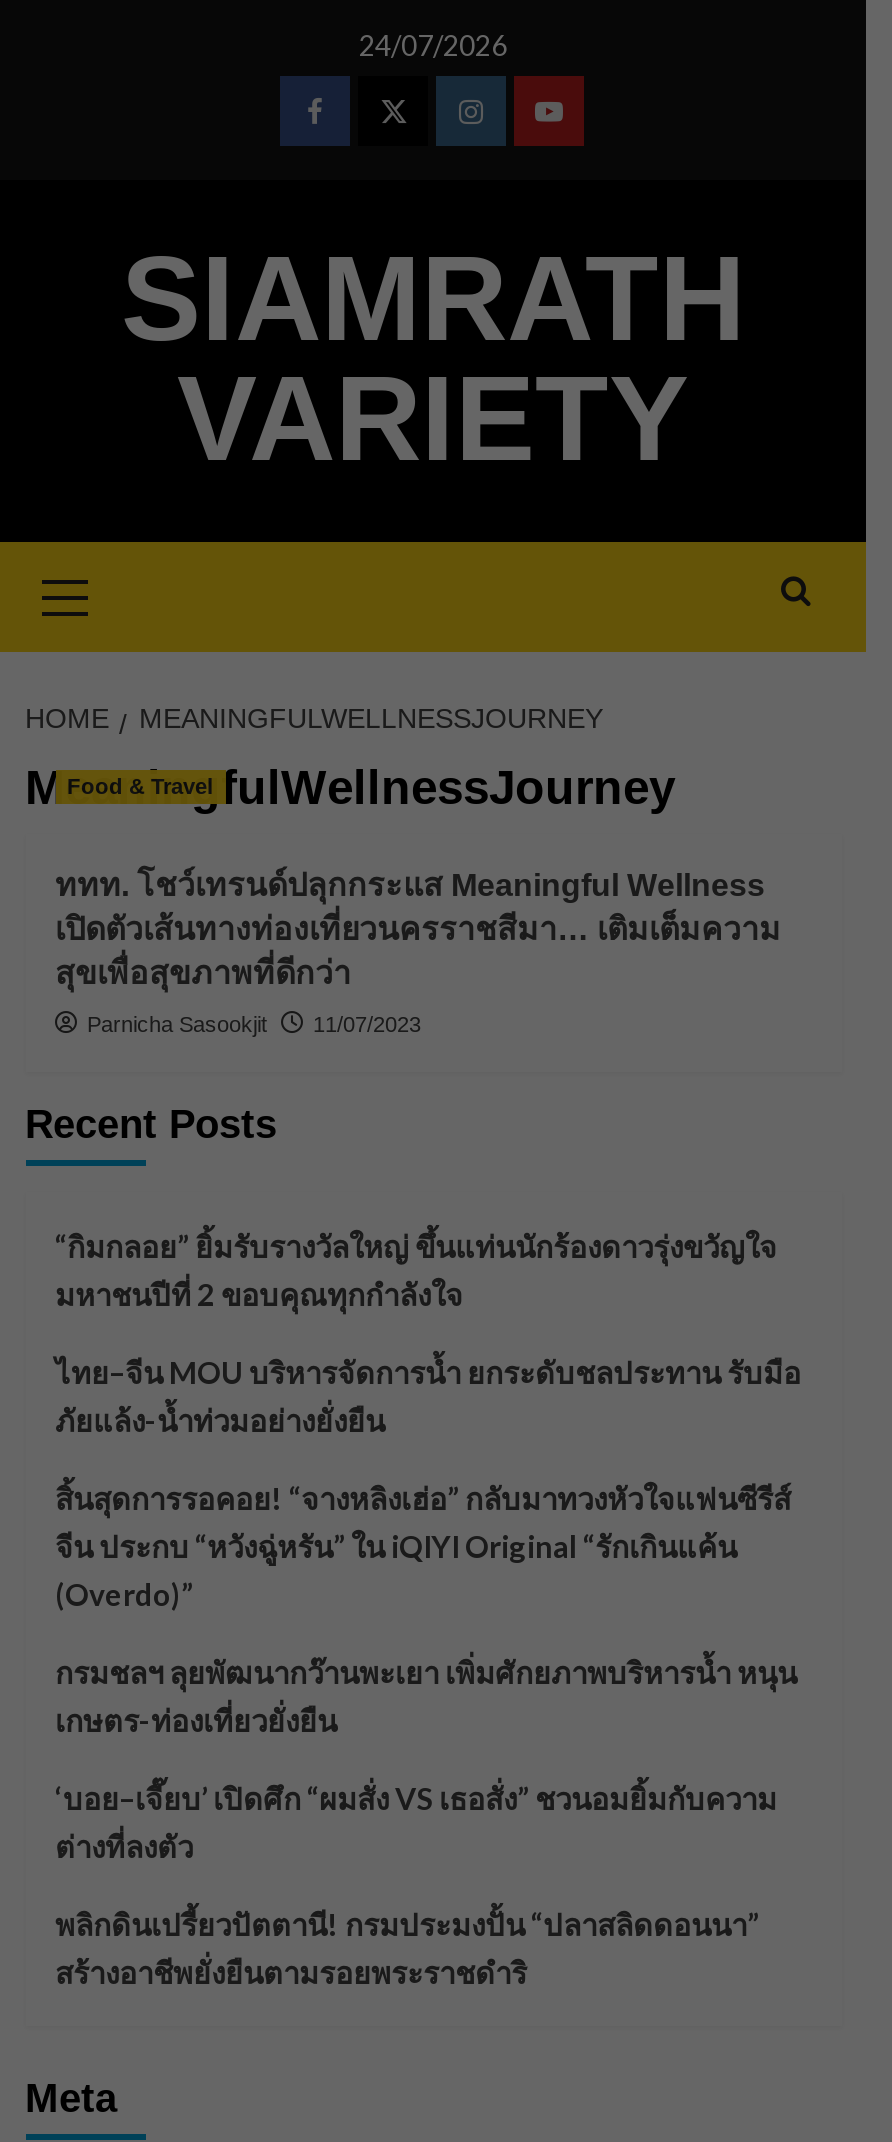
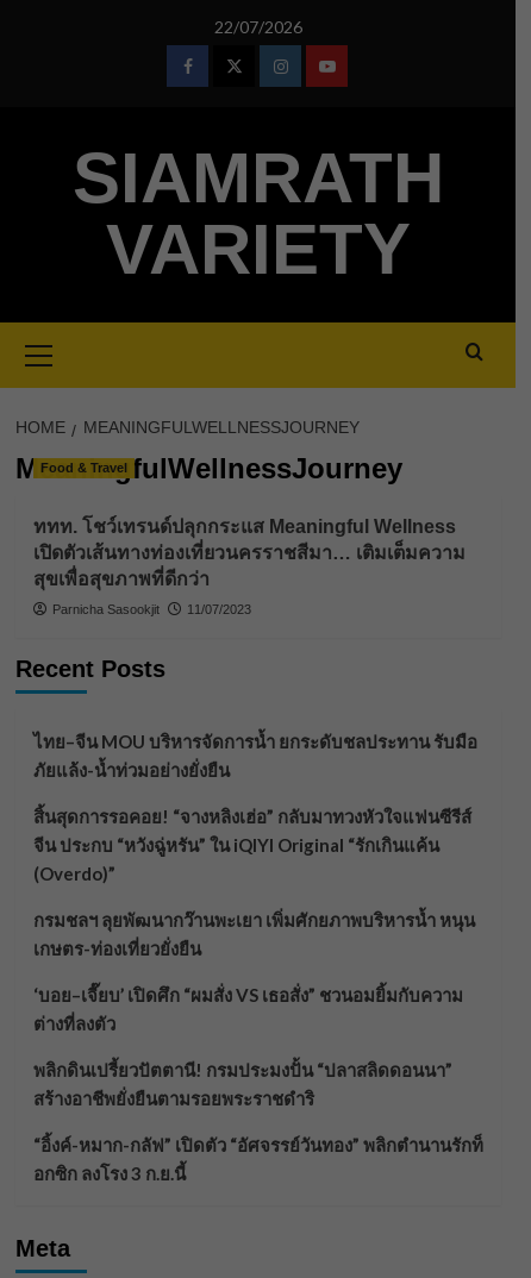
- 24/07/2026
+ 22/07/2026

- “กิมกลอย” ยิ้มรับรางวัลใหญ่ ขึ้นแท่นนักร้องดาวรุ่งขวัญใจ
- มหาชนปีที่ 2 ขอบคุณทุกกำลังใจ

moved up: ภัยแล้ง-น้ำท่วมอย่างยั่งยืน | สิ้นสุดการรอคอย! “จางหลิงเฮ่อ” กลับมาทวงหัวใจแฟนซีรีส์ | จีน ประกบ “หวังฉู่หรัน” ใน iQIYI Original “รักเกินแค้น | ... | พลิกดินเปรี้ยวปัตตานี! กรมประมงปั้น “ปลาสลิดดอนนา” | สร้างอาชีพยั่งยืนตามรอยพระราชดำริ

+ “อิ้งค์-หมาก-กลัฟ” เปิดตัว “อัศจรรย์วันทอง” พลิกตำนานรักท็
+ อกซิก ลงโรง 3 ก.ย.นี้
